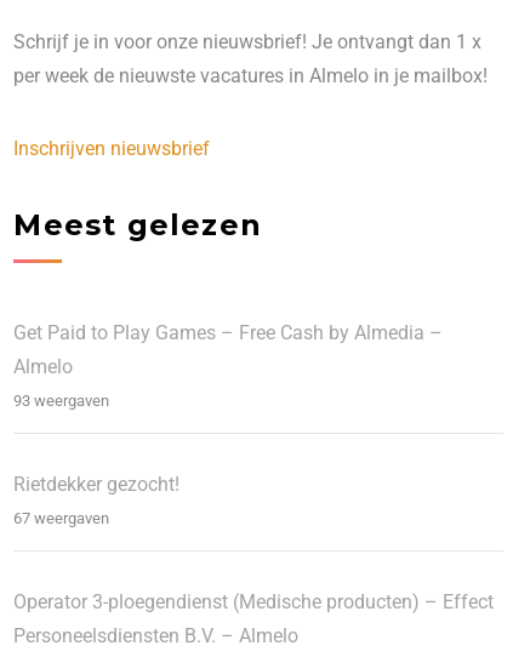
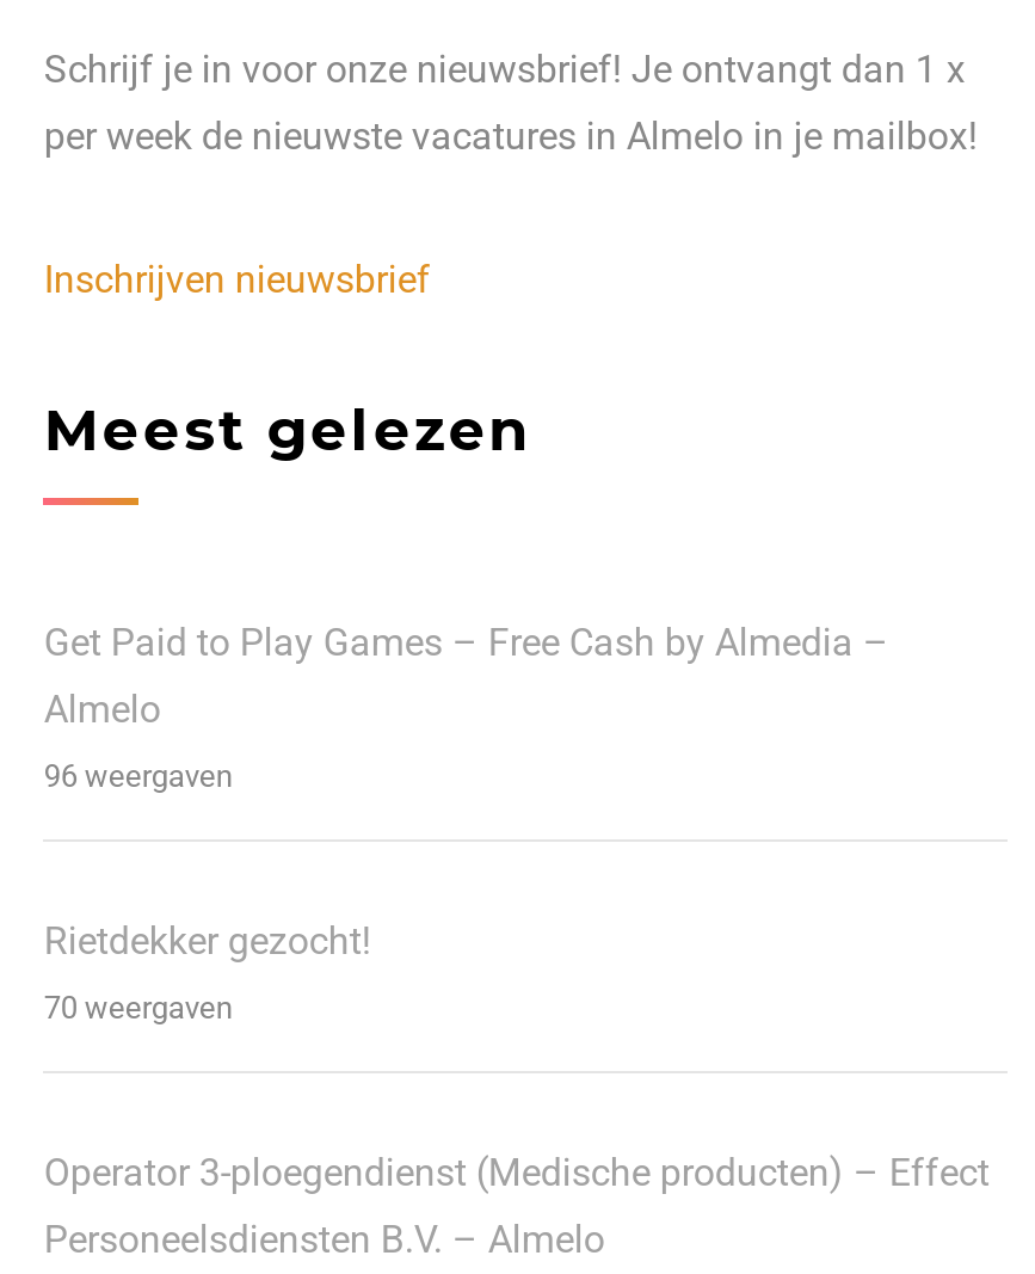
- 93 weergaven
+ 96 weergaven

- 67 weergaven
+ 70 weergaven
